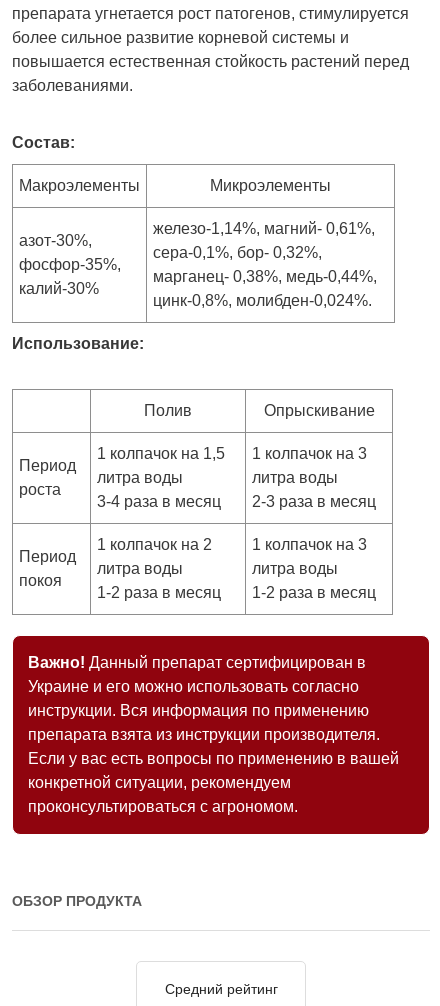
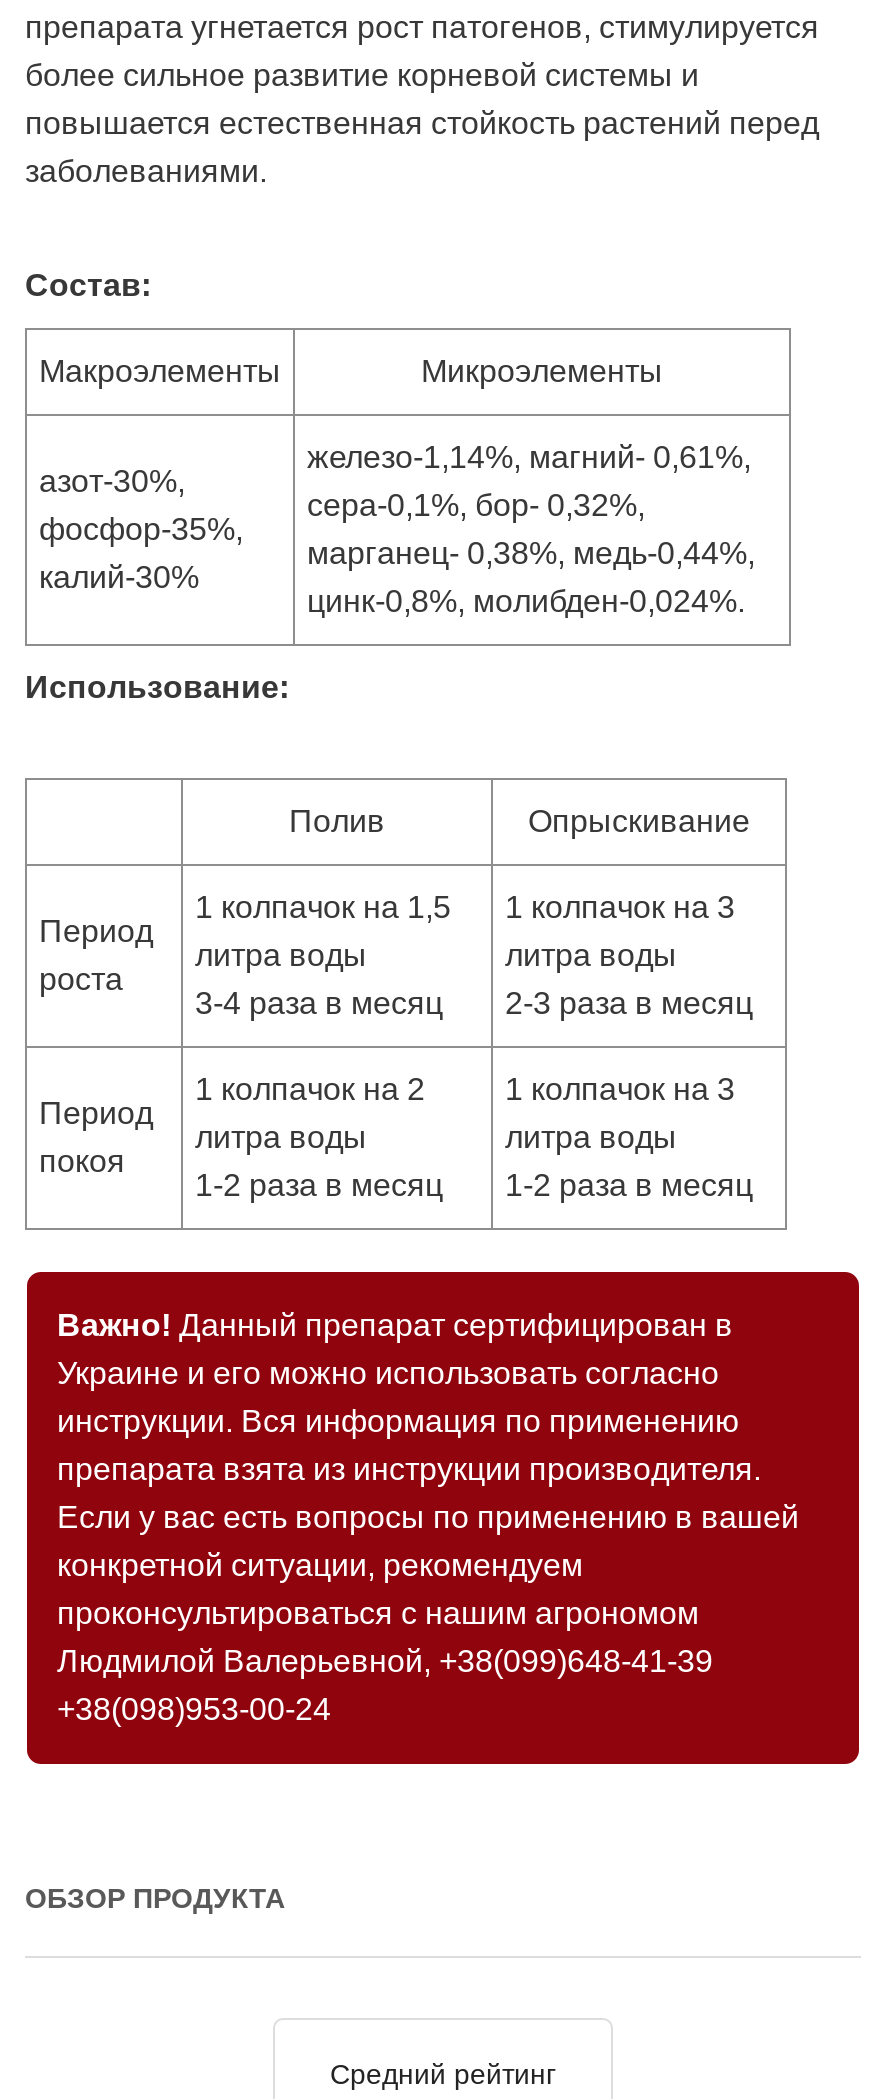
- проконсультироваться с агрономом.
+ проконсультироваться с нашим агрономом
+ Людмилой Валерьевной, +38(099)648-41-39
+ +38(098)953-00-24
